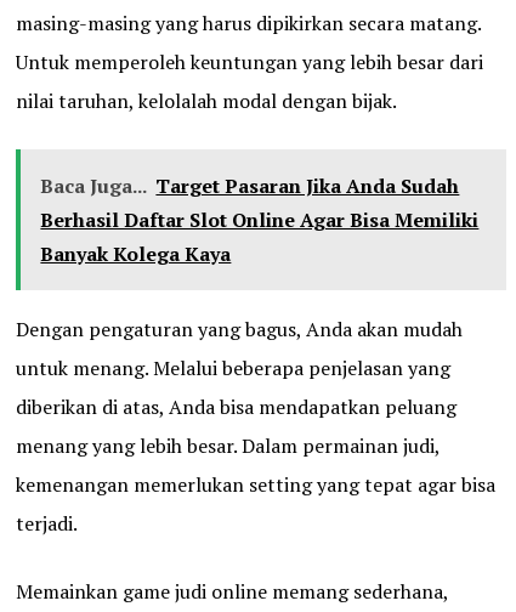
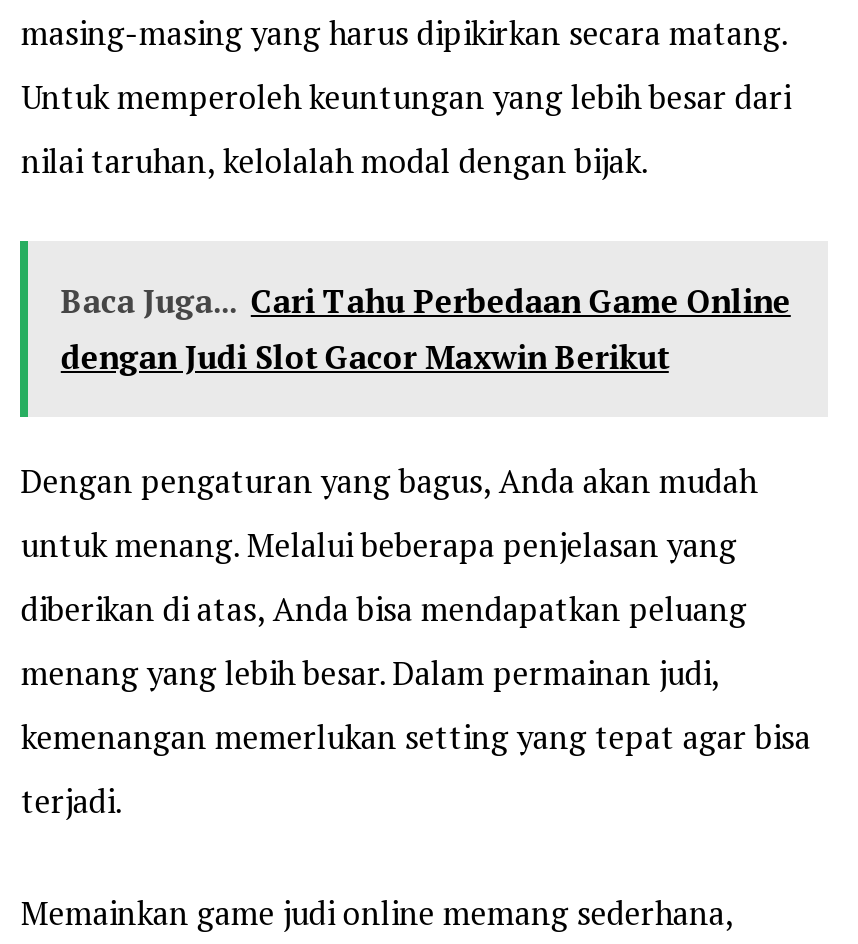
- Baca Juga... Target Pasaran Jika Anda Sudah
- Berhasil Daftar Slot Online Agar Bisa Memiliki
- Banyak Kolega Kaya
+ Baca Juga... Cari Tahu Perbedaan Game Online
+ dengan Judi Slot Gacor Maxwin Berikut
